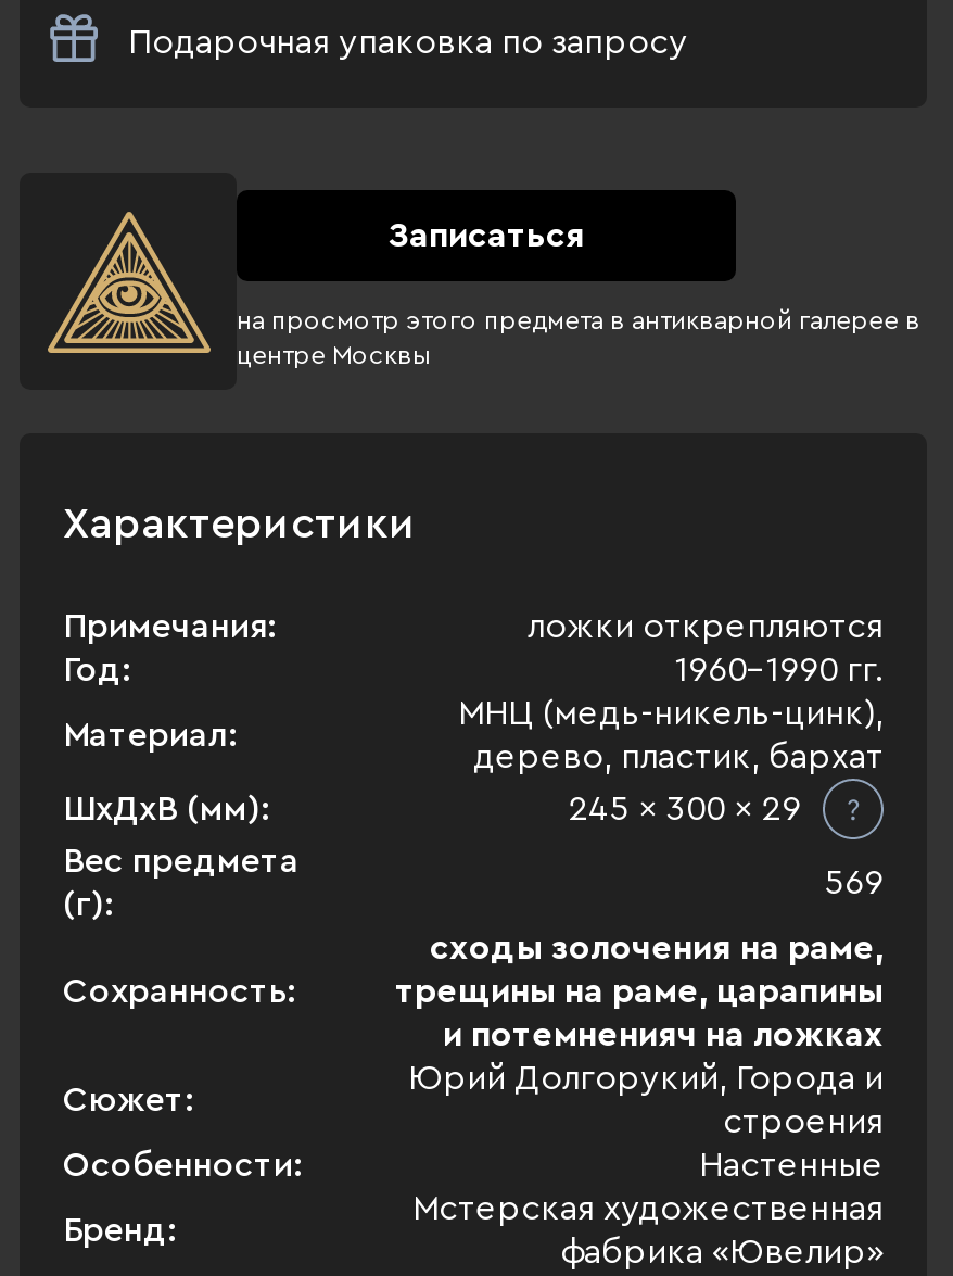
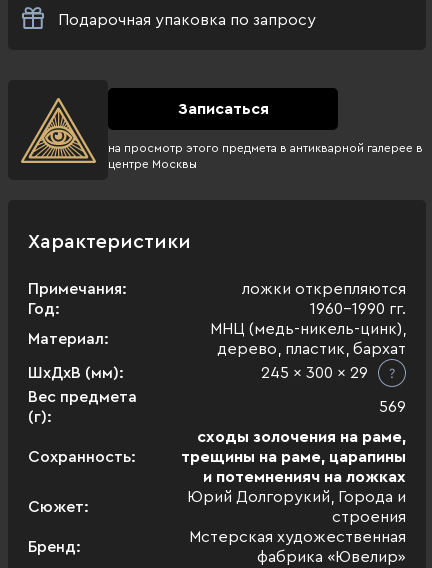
- Особенности:
- Настенные
